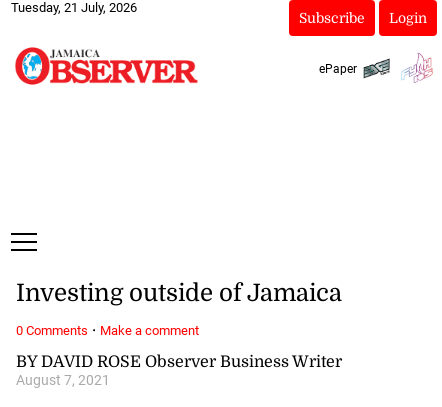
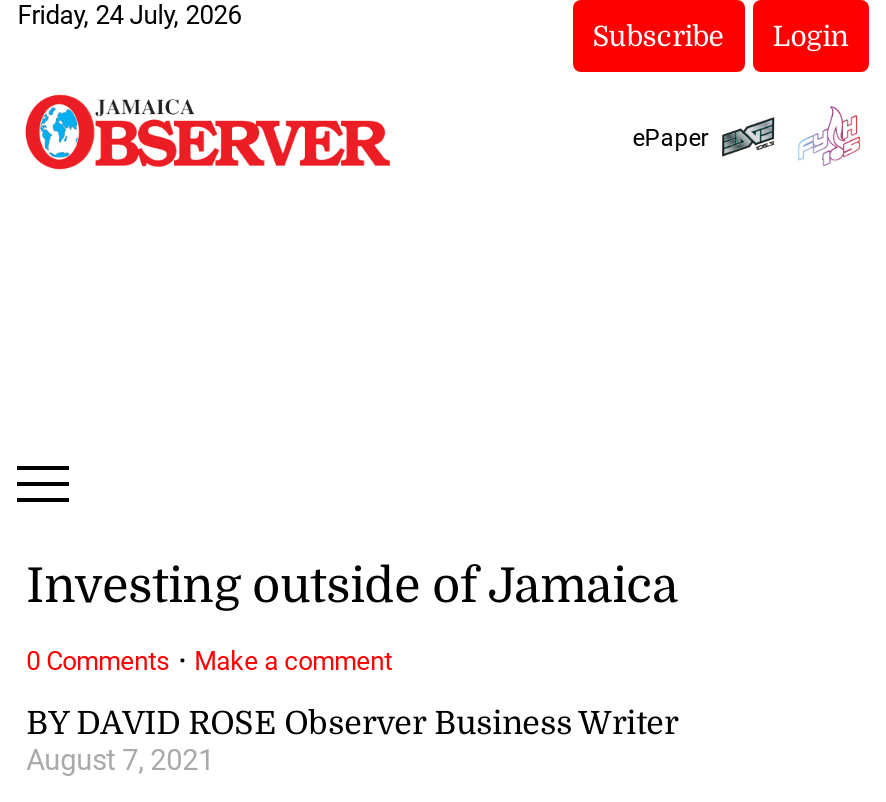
- Tuesday, 21 July, 2026
+ Friday, 24 July, 2026
